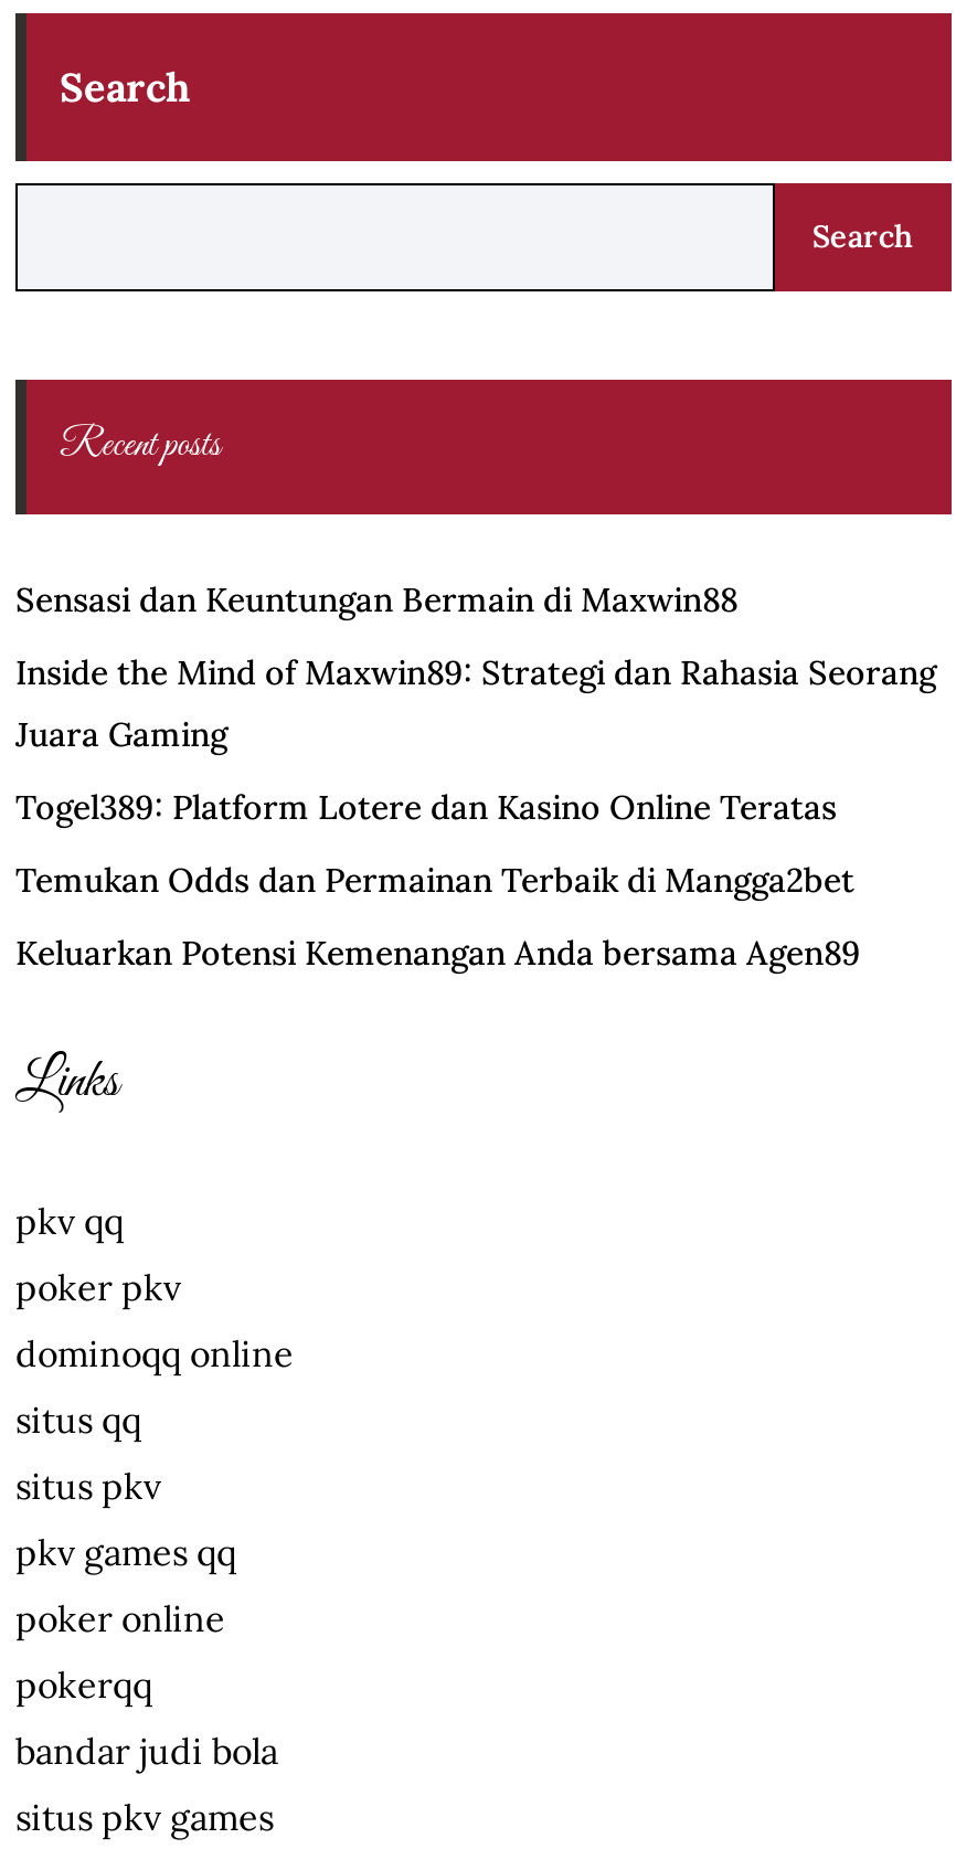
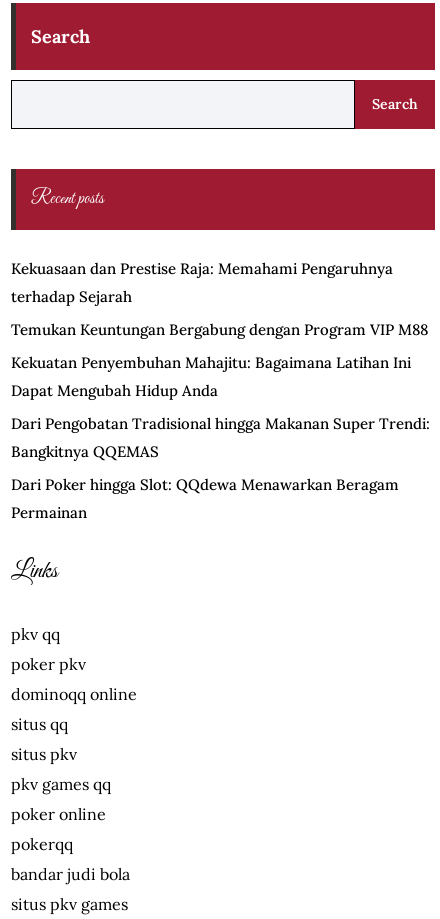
- Sensasi dan Keuntungan Bermain di Maxwin88
- Inside the Mind of Maxwin89: Strategi dan Rahasia Seorang
- Juara Gaming
- Togel389: Platform Lotere dan Kasino Online Teratas
- Temukan Odds dan Permainan Terbaik di Mangga2bet
- Keluarkan Potensi Kemenangan Anda bersama Agen89
+ Kekuasaan dan Prestise Raja: Memahami Pengaruhnya
+ terhadap Sejarah
+ Temukan Keuntungan Bergabung dengan Program VIP M88
+ Kekuatan Penyembuhan Mahajitu: Bagaimana Latihan Ini
+ Dapat Mengubah Hidup Anda
+ Dari Pengobatan Tradisional hingga Makanan Super Trendi:
+ Bangkitnya QQEMAS
+ Dari Poker hingga Slot: QQdewa Menawarkan Beragam
+ Permainan
